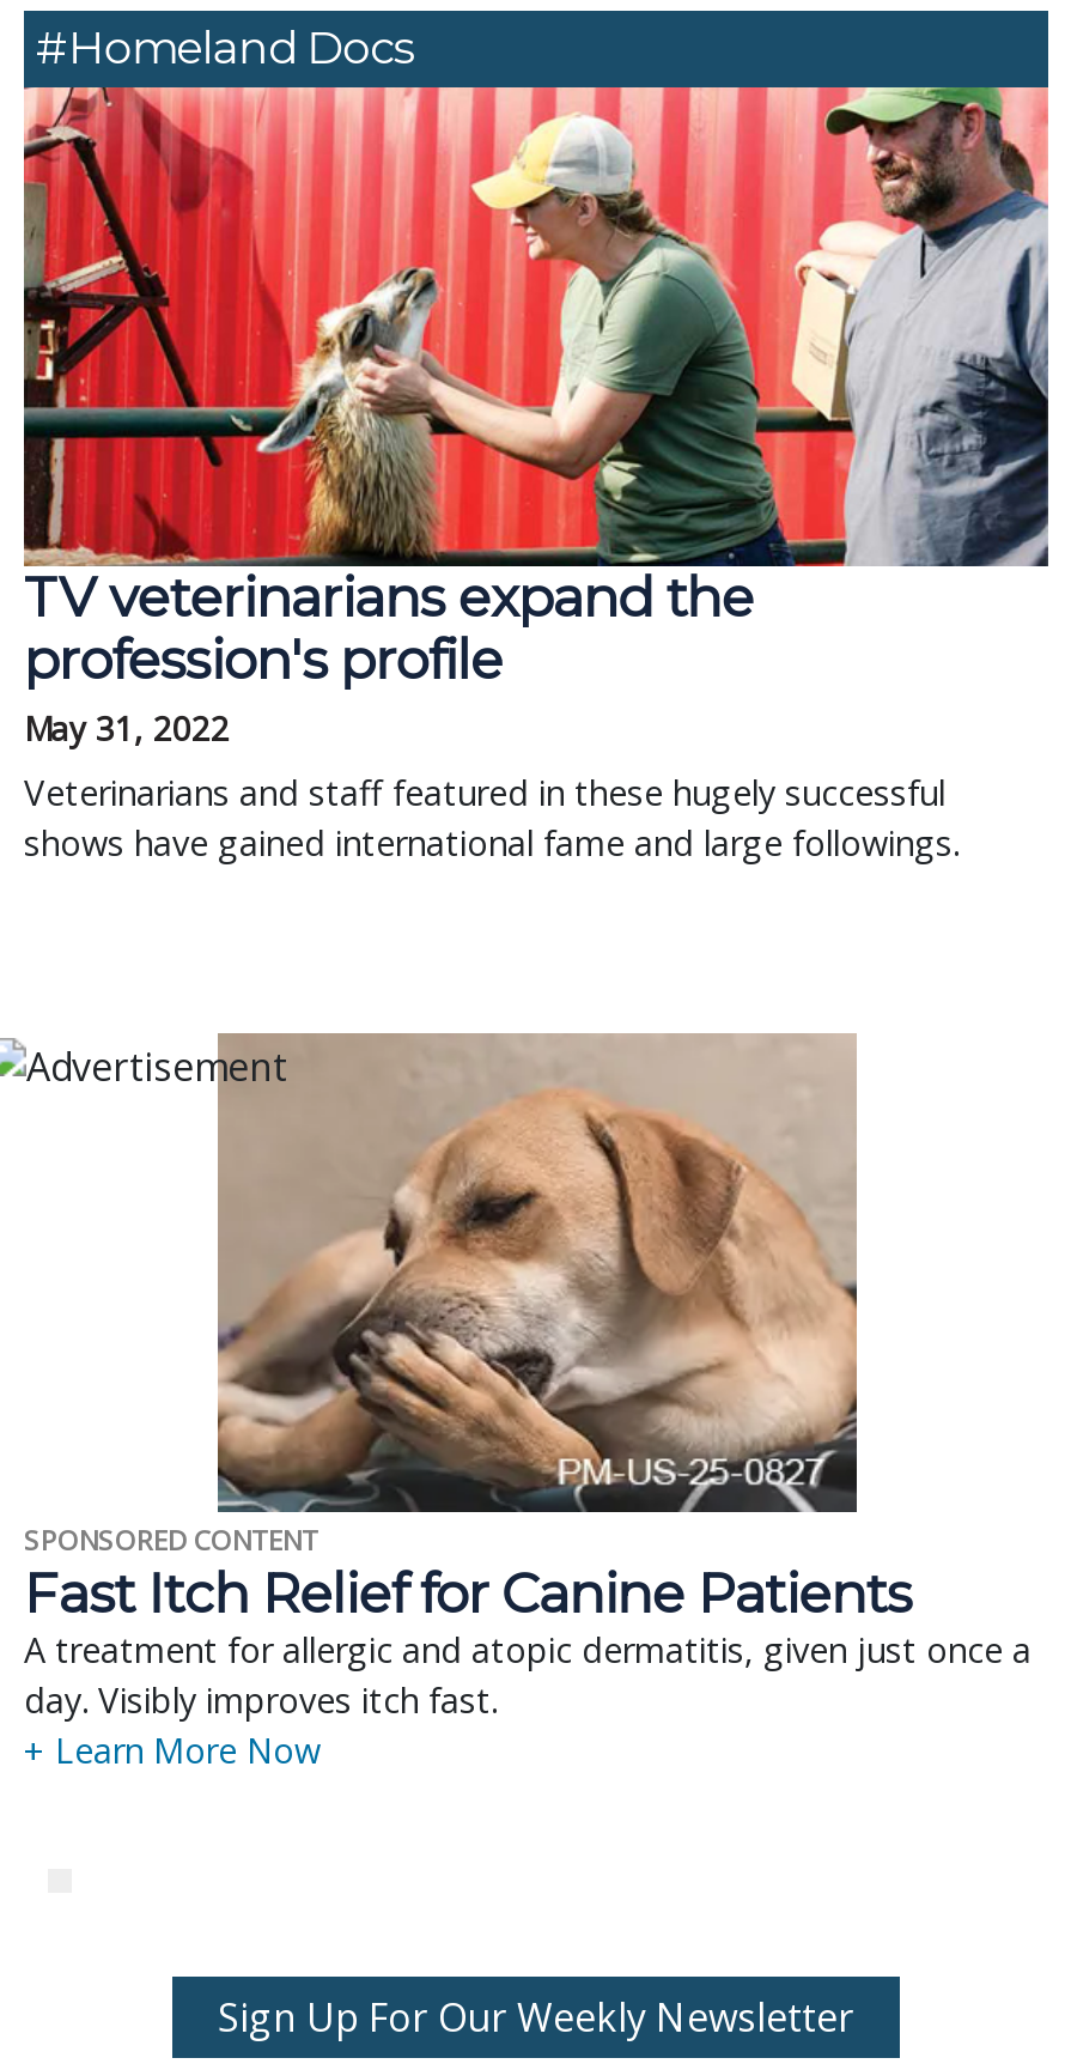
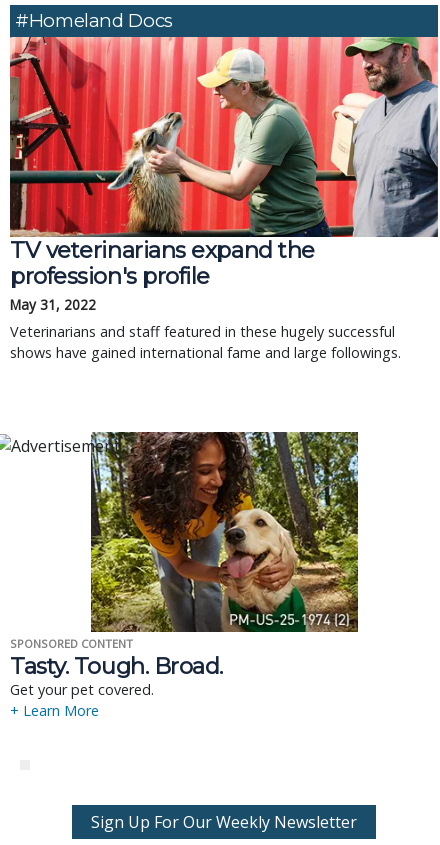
- [image]
- Fast Itch Relief for Canine Patients
- A treatment for allergic and atopic dermatitis, given just once a
- day. Visibly improves itch fast.
- + Learn More Now
+ [image]
+ Tasty. Tough. Broad.
+ Get your pet covered.
+ + Learn More
